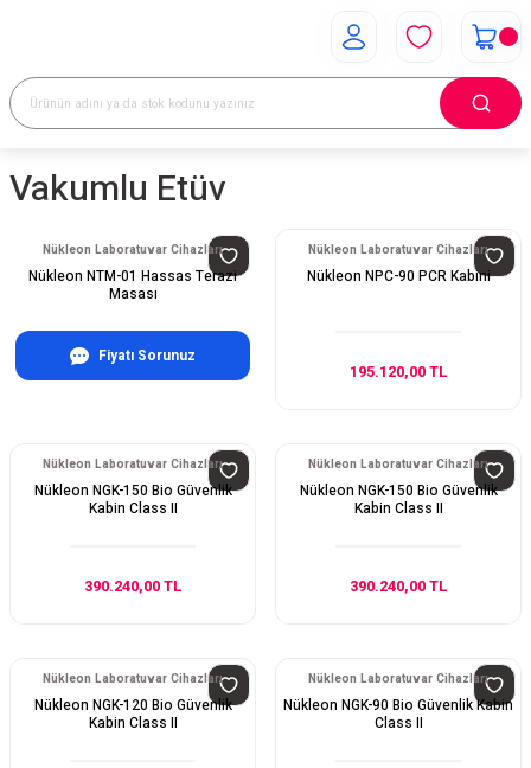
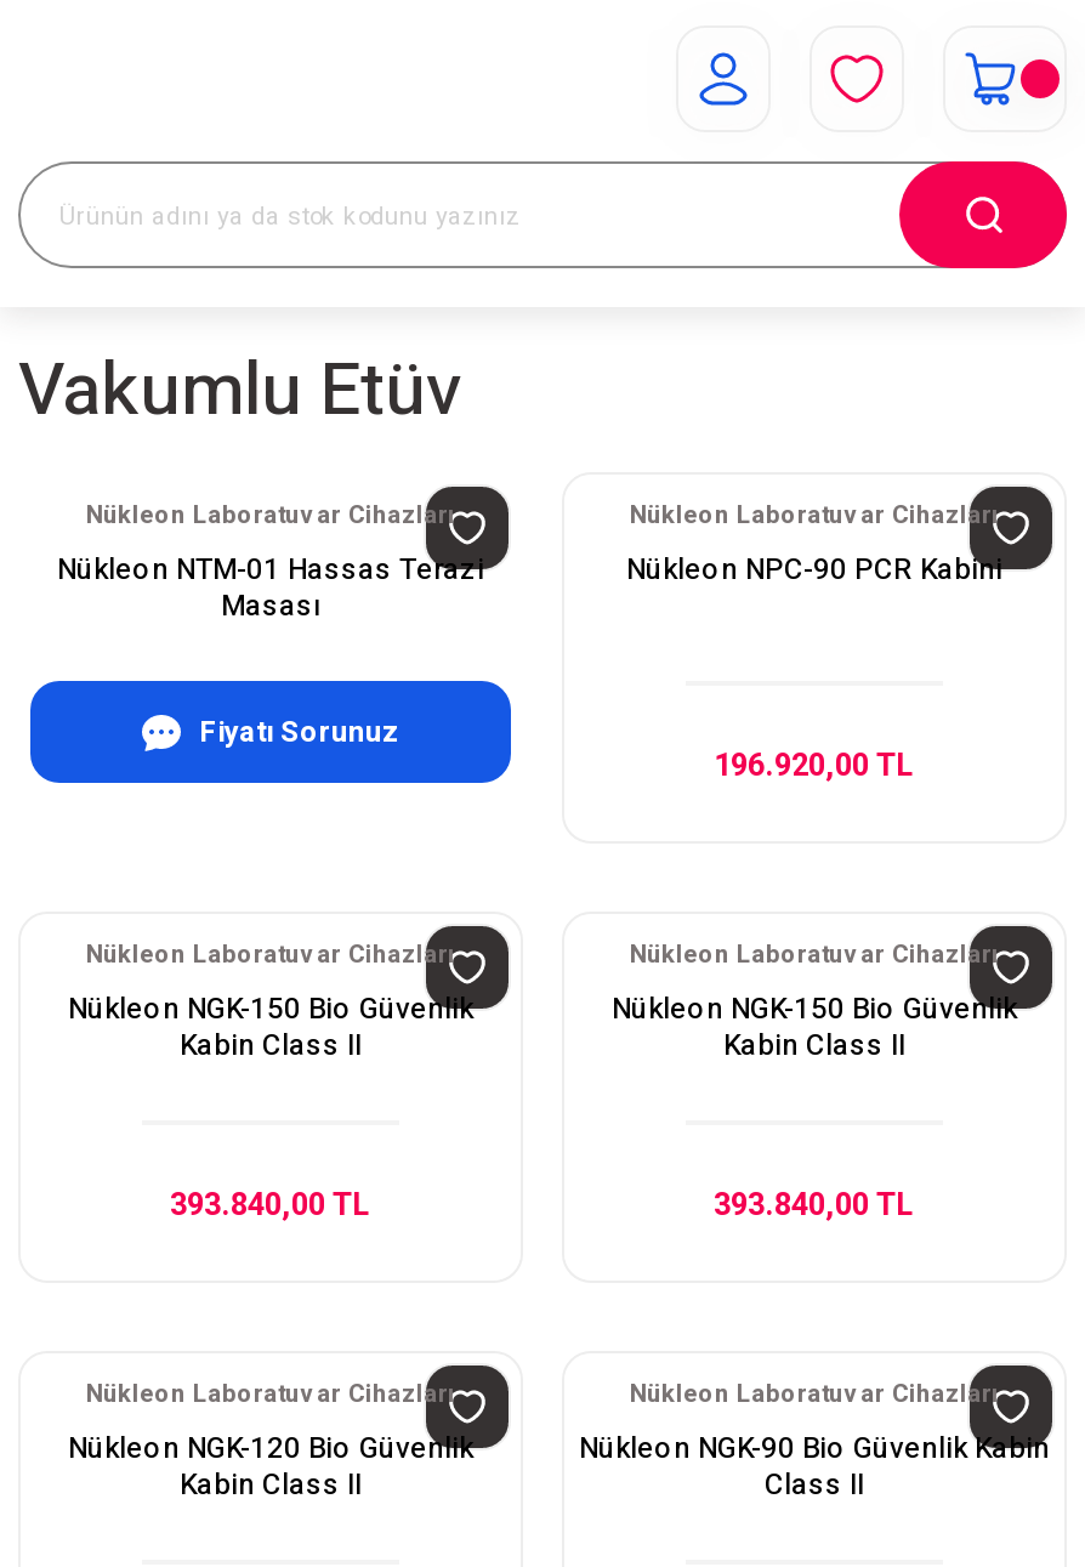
- 195.120,00 TL
+ 196.920,00 TL

- 390.240,00 TL
+ 393.840,00 TL

- 390.240,00 TL
+ 393.840,00 TL
